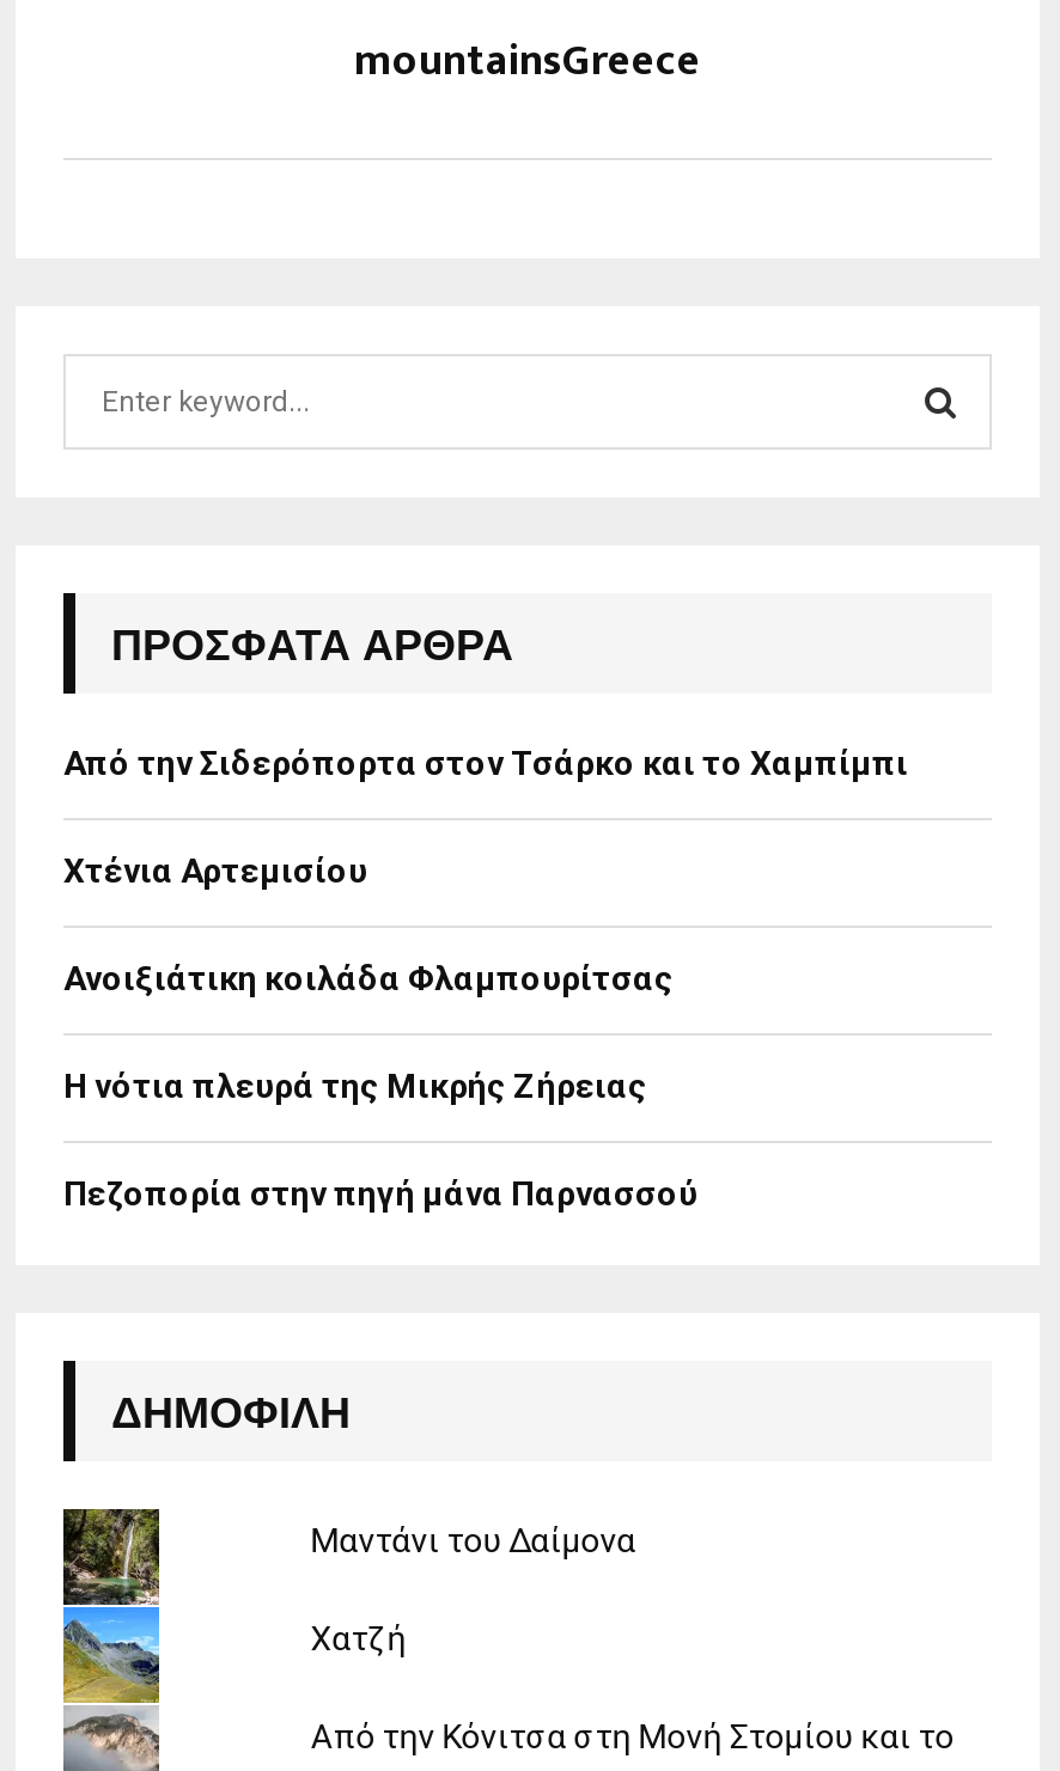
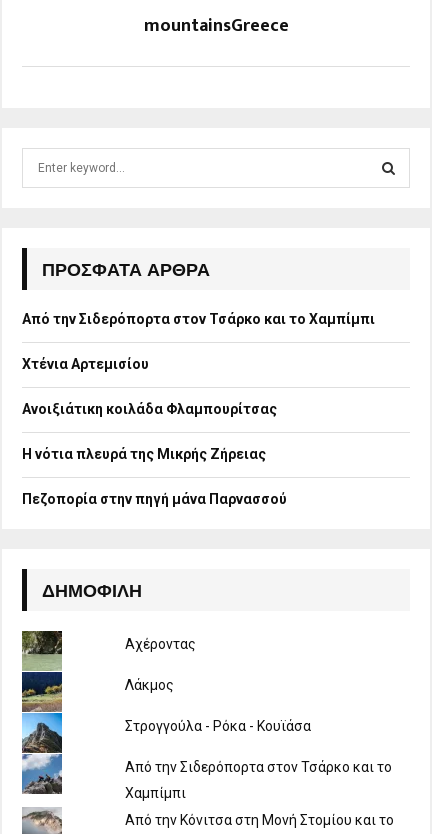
- [image]
+ [image]

- Μαντάνι του Δαίμονα
- Χατζή
+ Αχέροντας
+ Λάκμος
+ Στρογγούλα - Ρόκα - Κουϊάσα
+ Από την Σιδερόπορτα στον Τσάρκο και το
+ Χαμπίμπι
